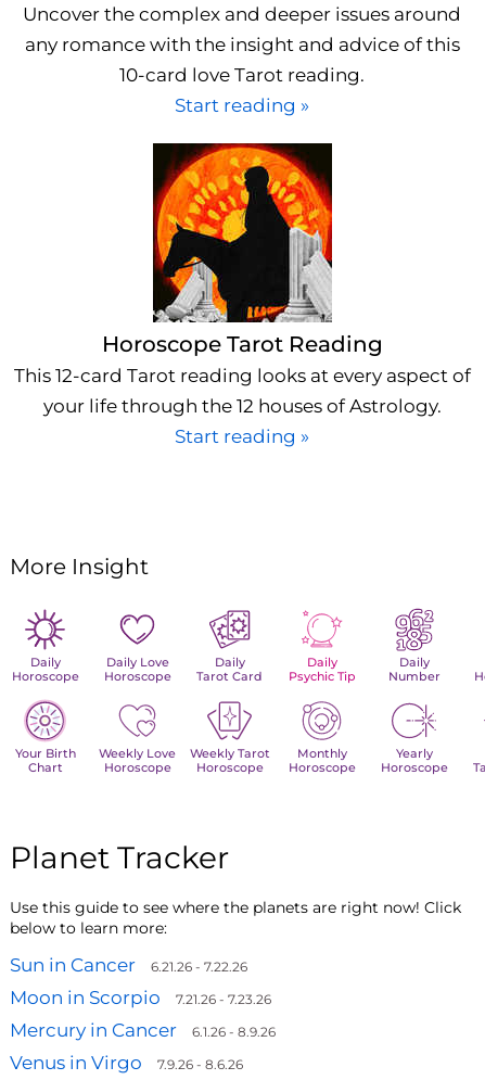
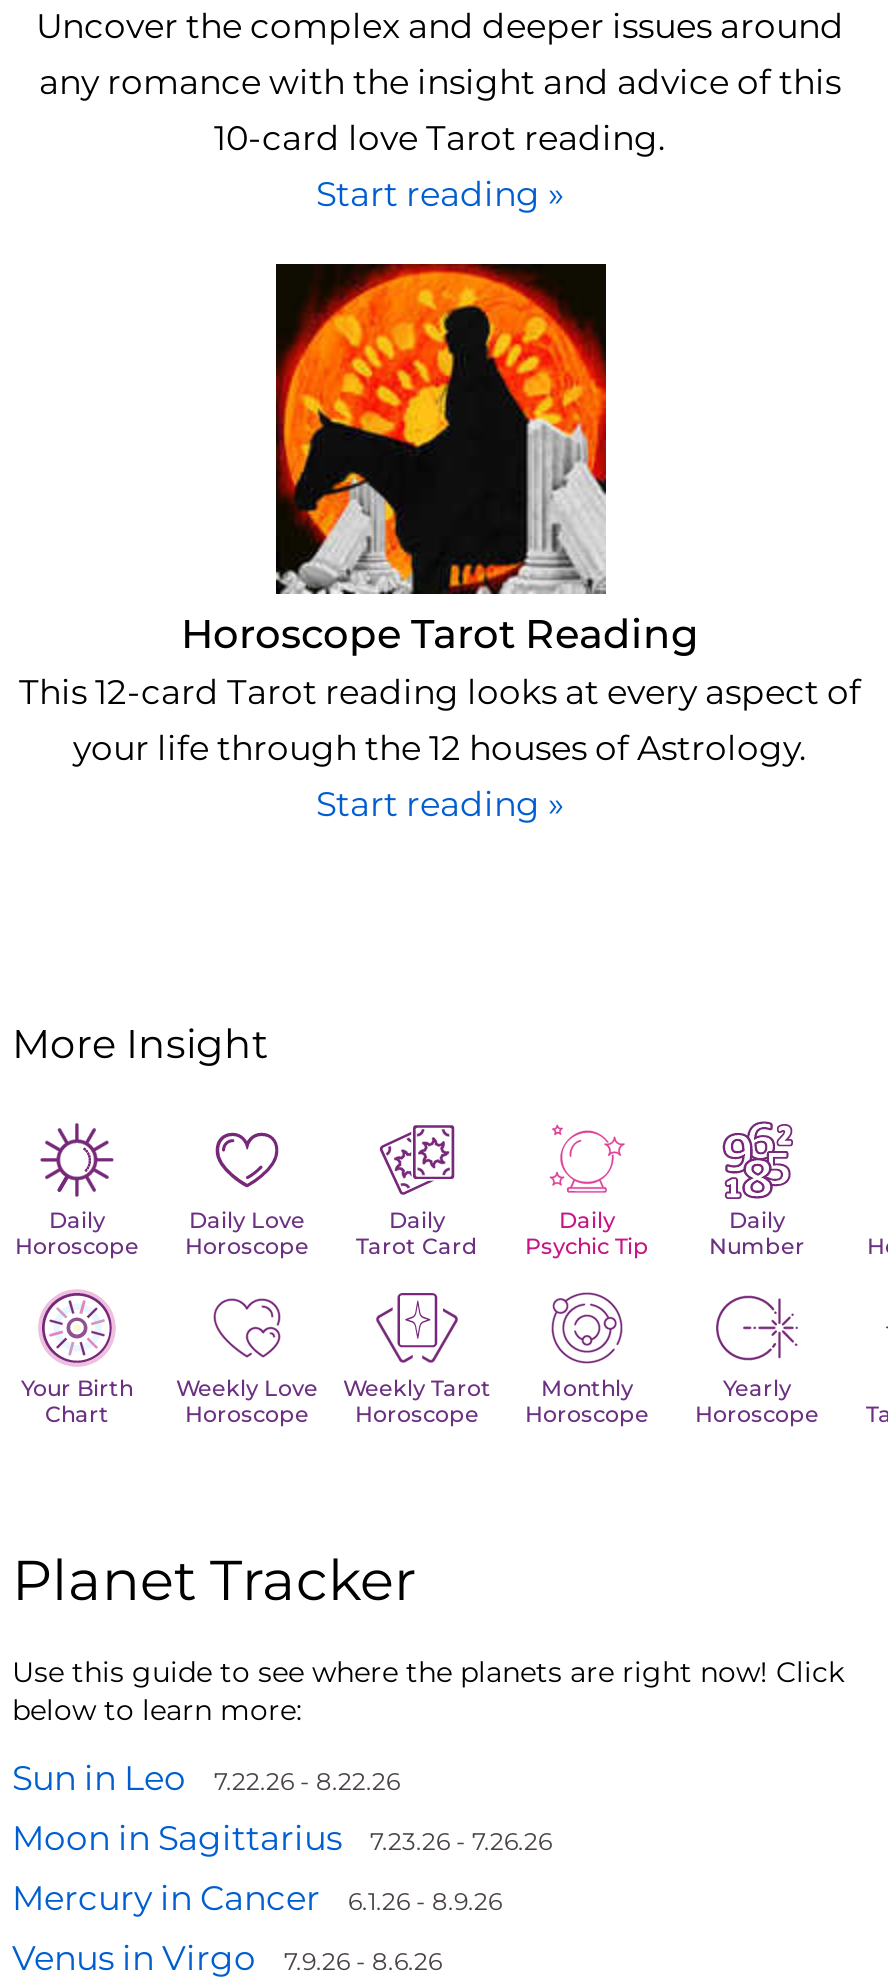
- Sun in Cancer
+ Sun in Leo

- 6.21.26 - 7.22.26
+ 7.22.26 - 8.22.26

- Moon in Scorpio
+ Moon in Sagittarius

- 7.21.26 - 7.23.26
+ 7.23.26 - 7.26.26
